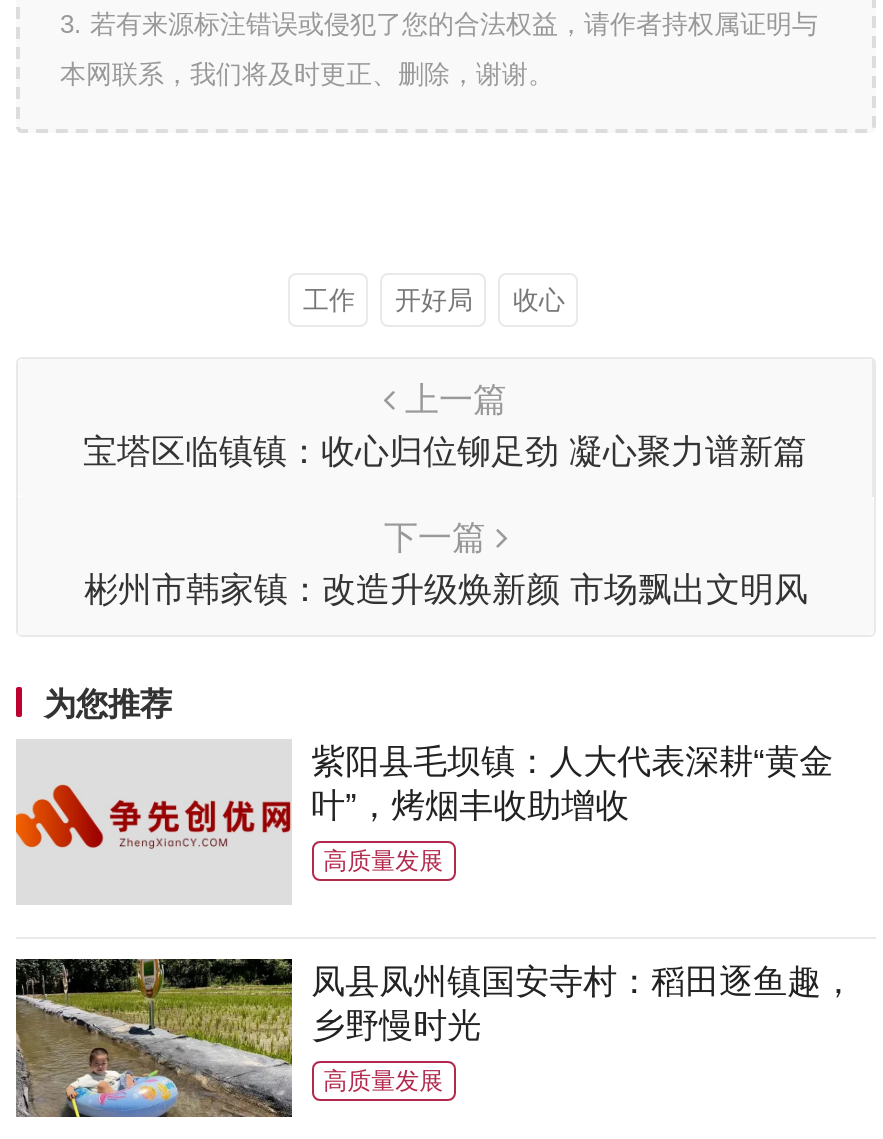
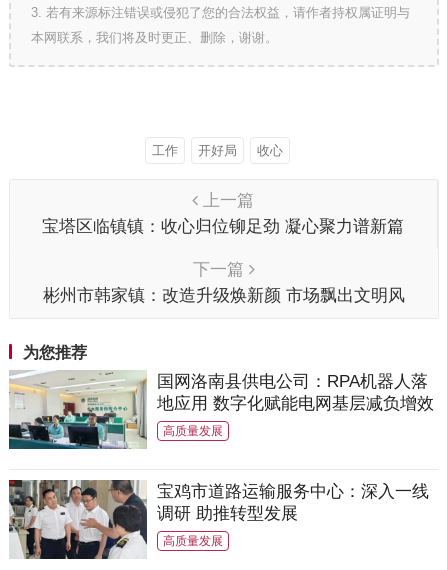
- [image]
- 紫阳县毛坝镇：人大代表深耕“黄金
- 叶”，烤烟丰收助增收
+ [image]
+ 国网洛南县供电公司：RPA机器人落
+ 地应用 数字化赋能电网基层减负增效

- [image]
- 凤县凤州镇国安寺村：稻田逐鱼趣，
- 乡野慢时光
+ [image]
+ 宝鸡市道路运输服务中心：深入一线
+ 调研 助推转型发展
